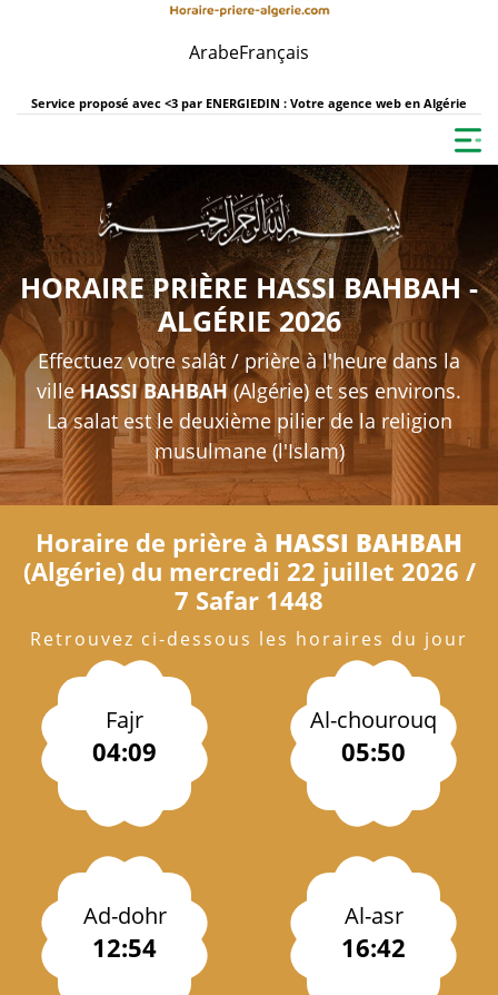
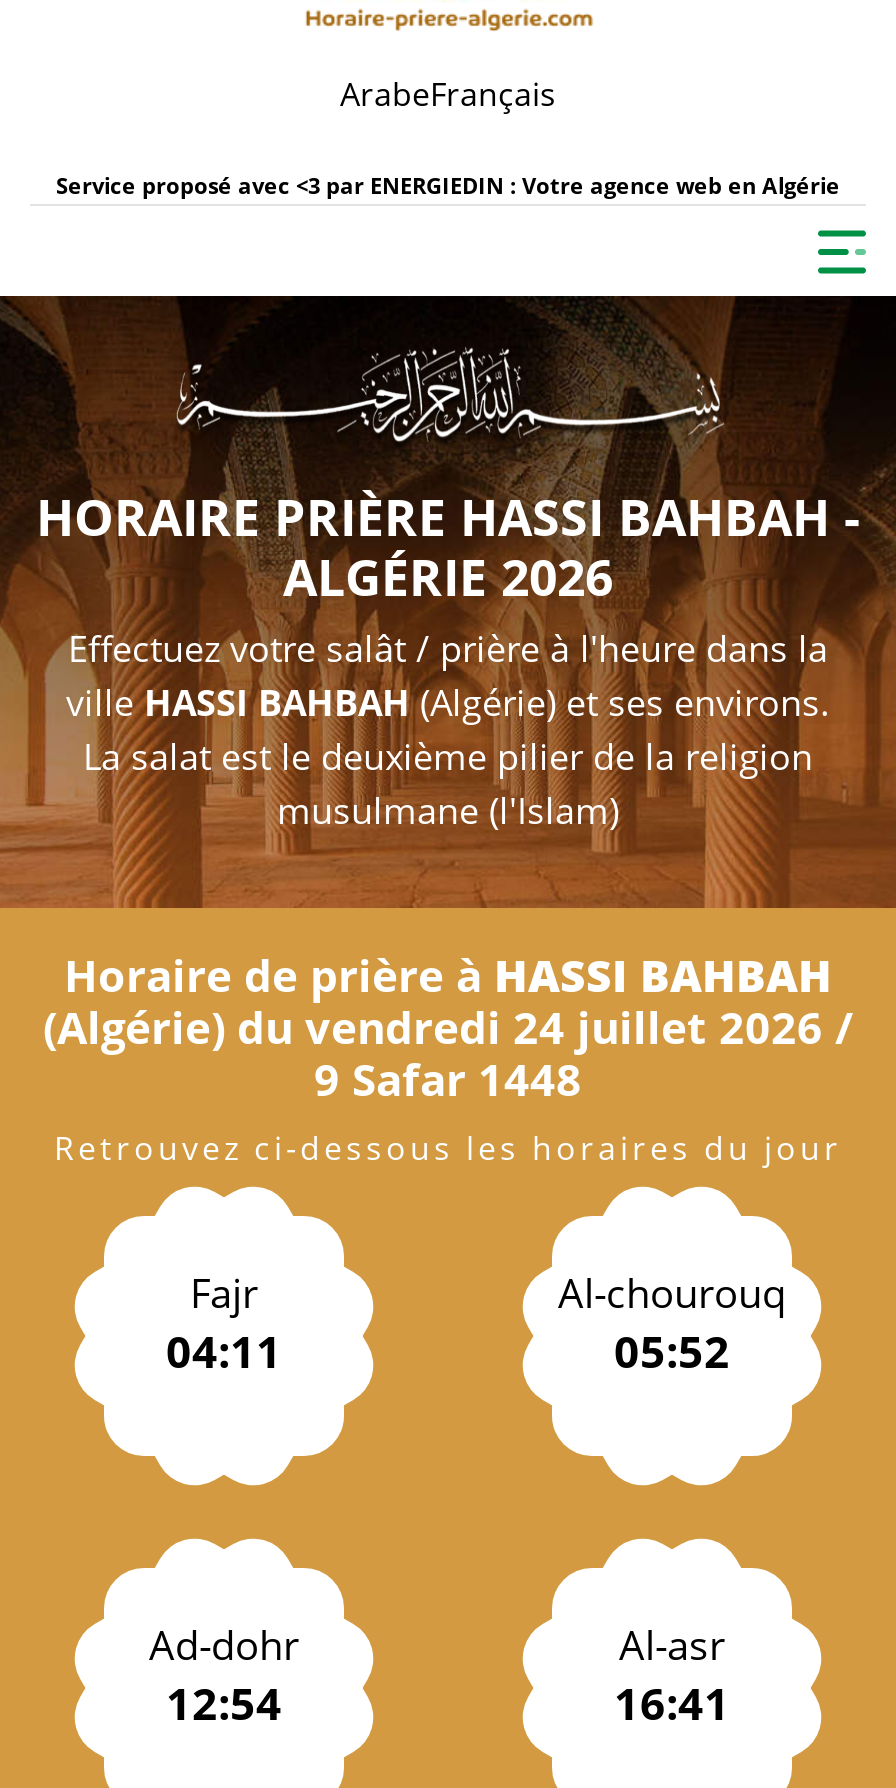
- (Algérie) du mercredi 22 juillet 2026 /
+ (Algérie) du vendredi 24 juillet 2026 /

- 7 Safar 1448
+ 9 Safar 1448

- 04:09
+ 04:11

- 05:50
+ 05:52

- 16:42
+ 16:41
